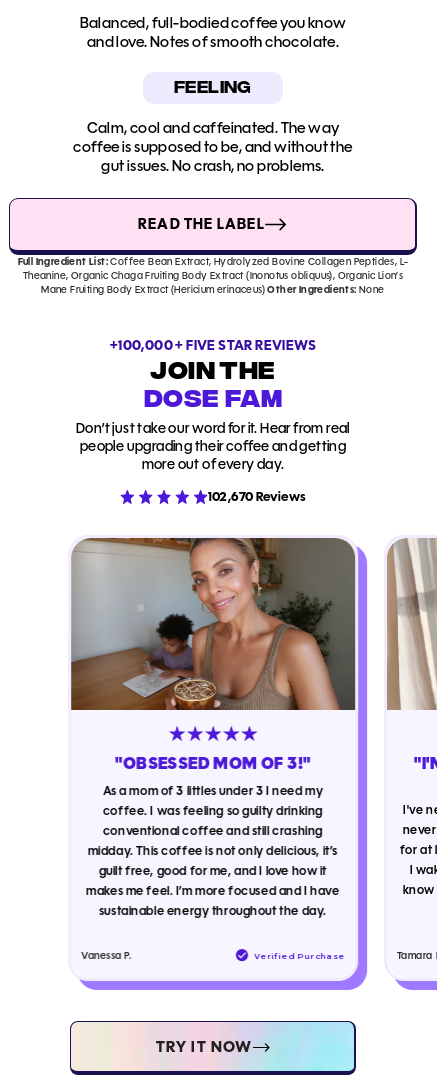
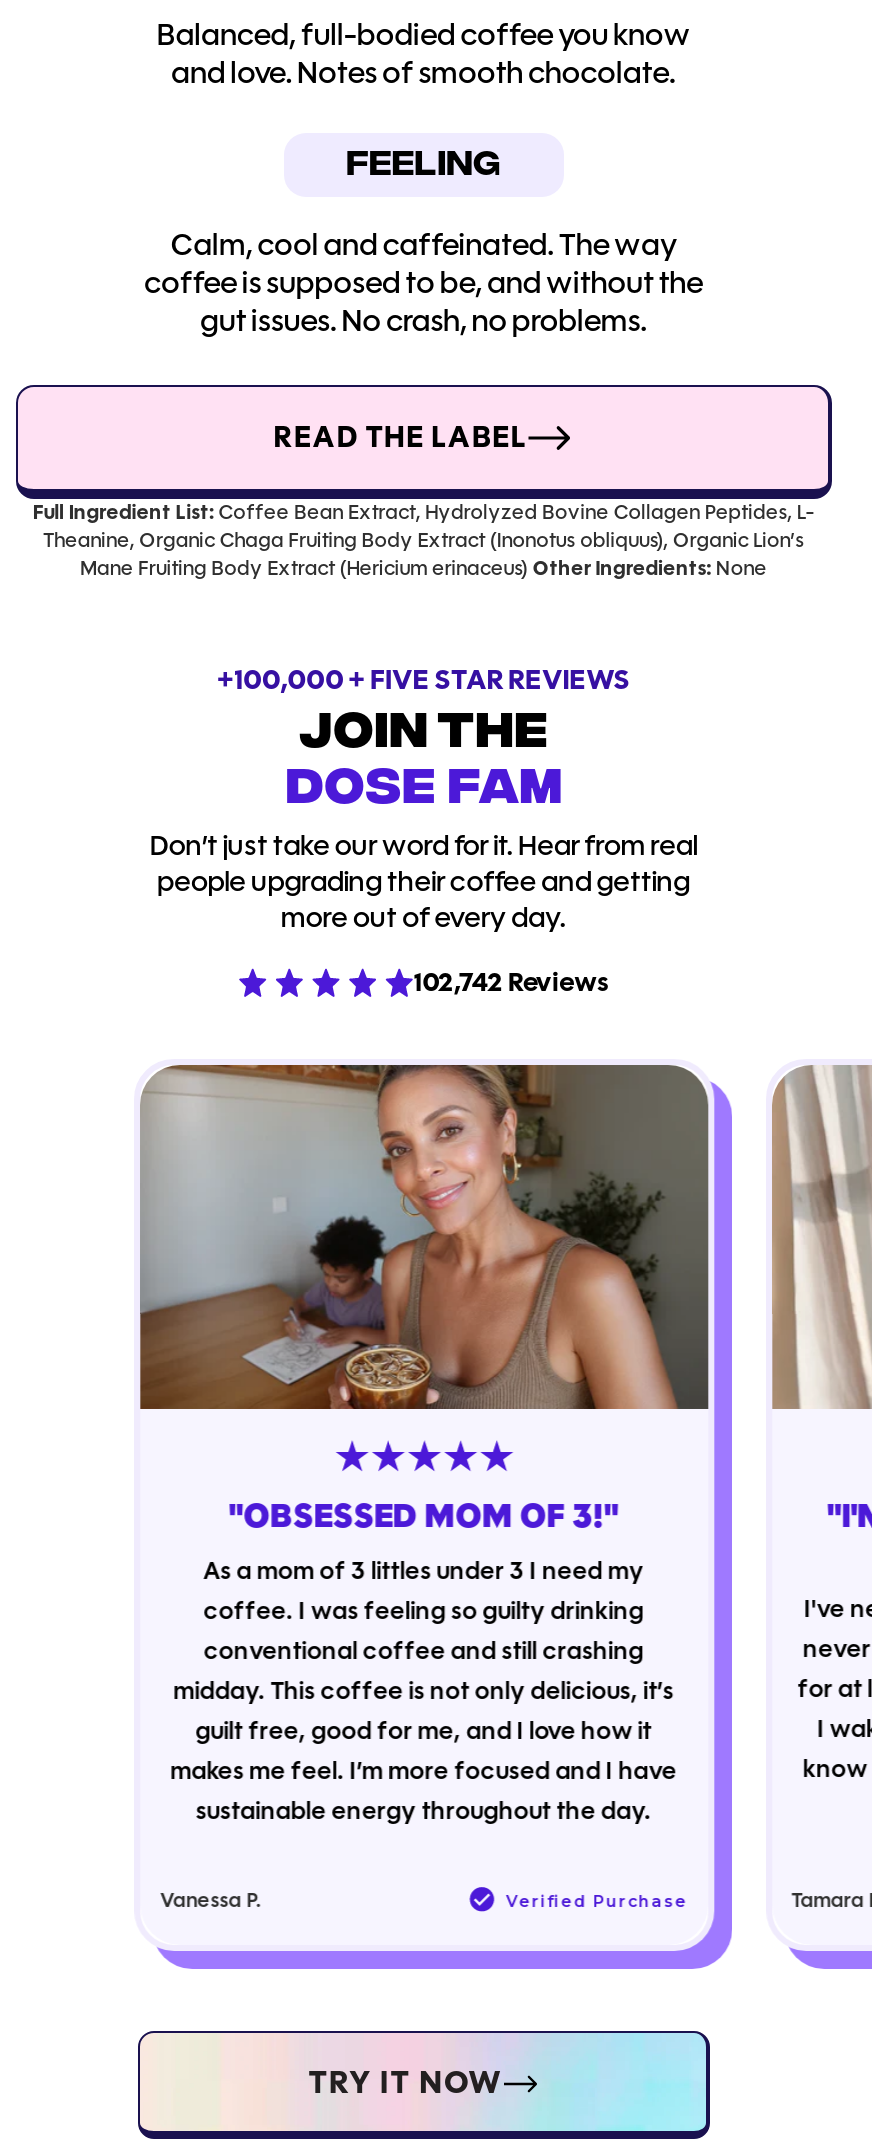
- 102,670 Reviews
+ 102,742 Reviews
